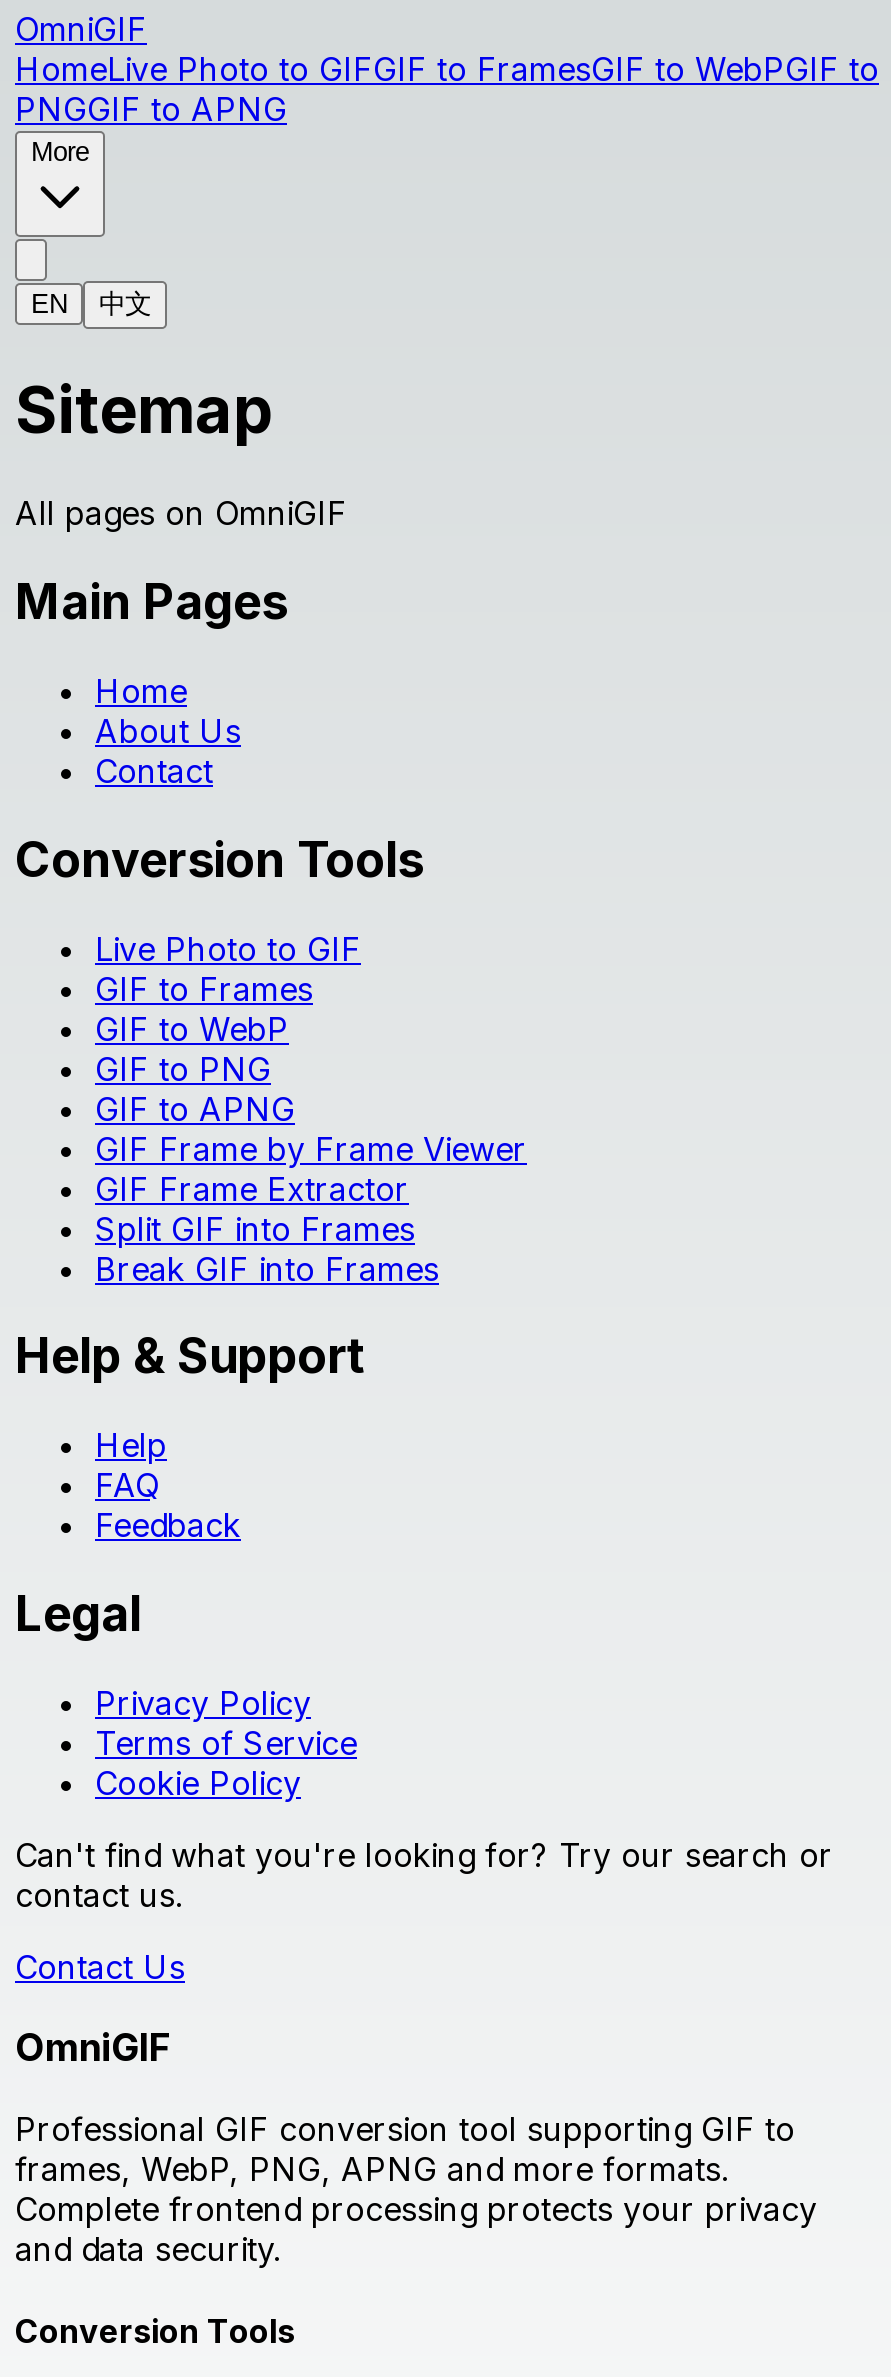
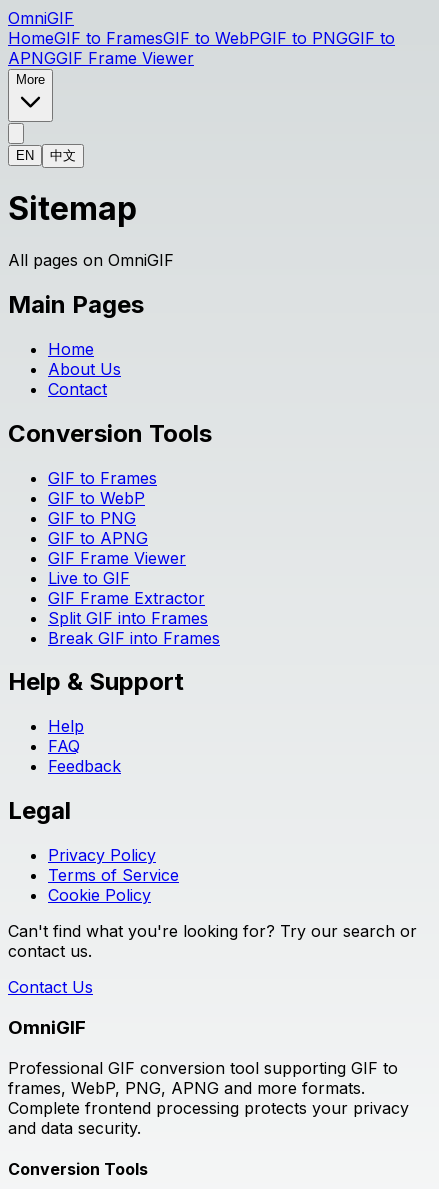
- HomeLive Photo to GIFGIF to FramesGIF to WebPGIF to
- PNGGIF to APNG
+ HomeGIF to FramesGIF to WebPGIF to PNGGIF to
+ APNGGIF Frame Viewer

- Live Photo to GIF

moved up: GIF to Frames | GIF to WebP | GIF to PNG | GIF to APNG

- GIF Frame by Frame Viewer
+ GIF Frame Viewer
+ Live to GIF
